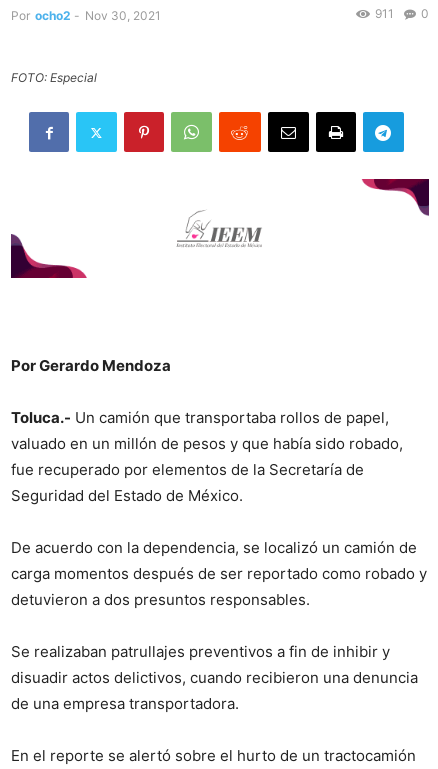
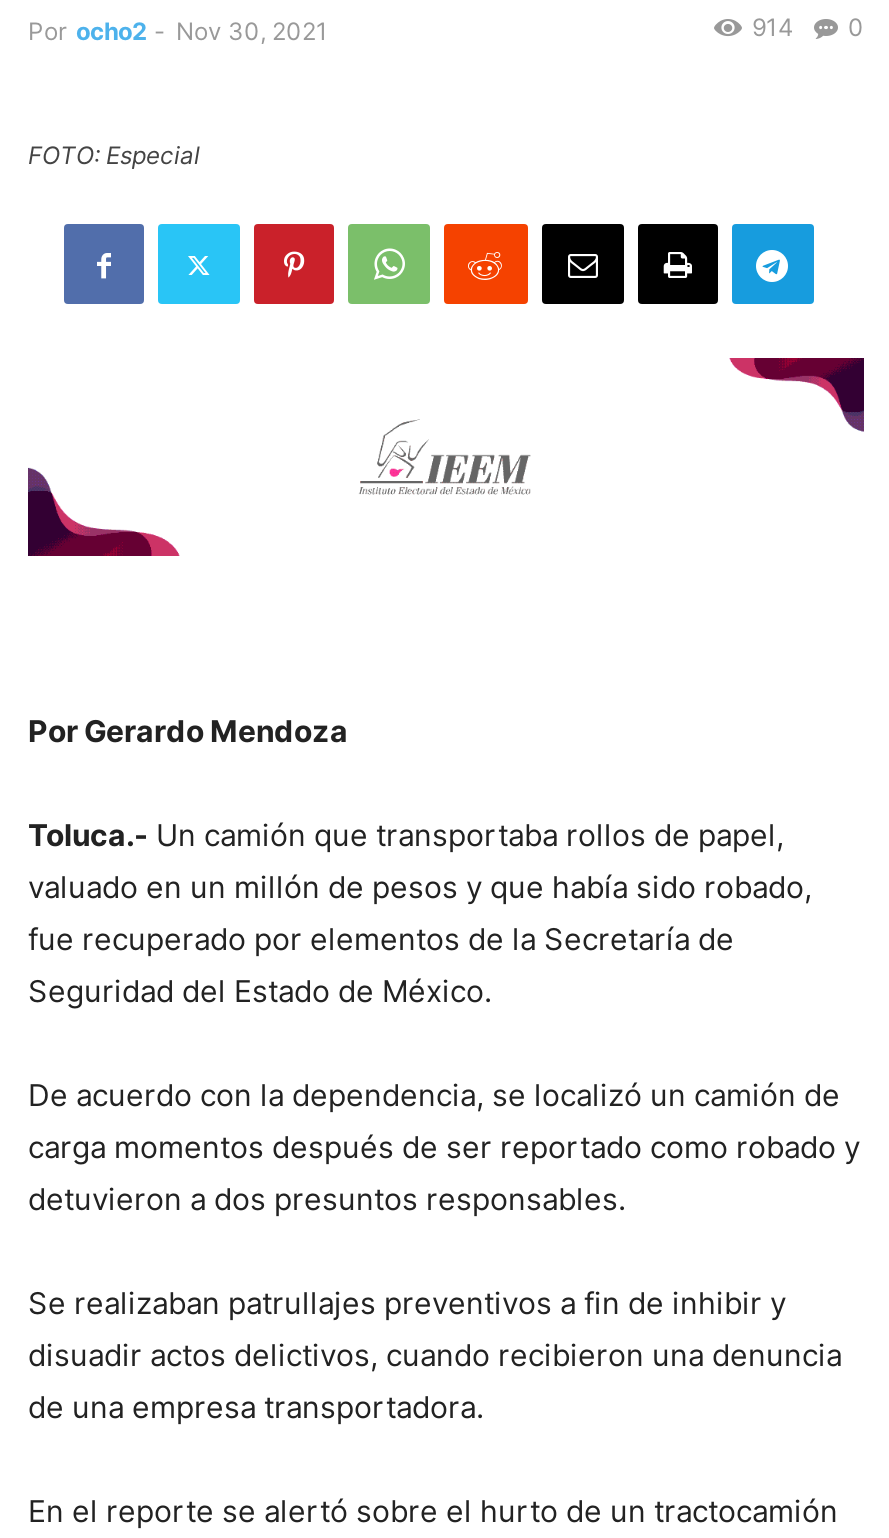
- 911 0
+ 914 0
